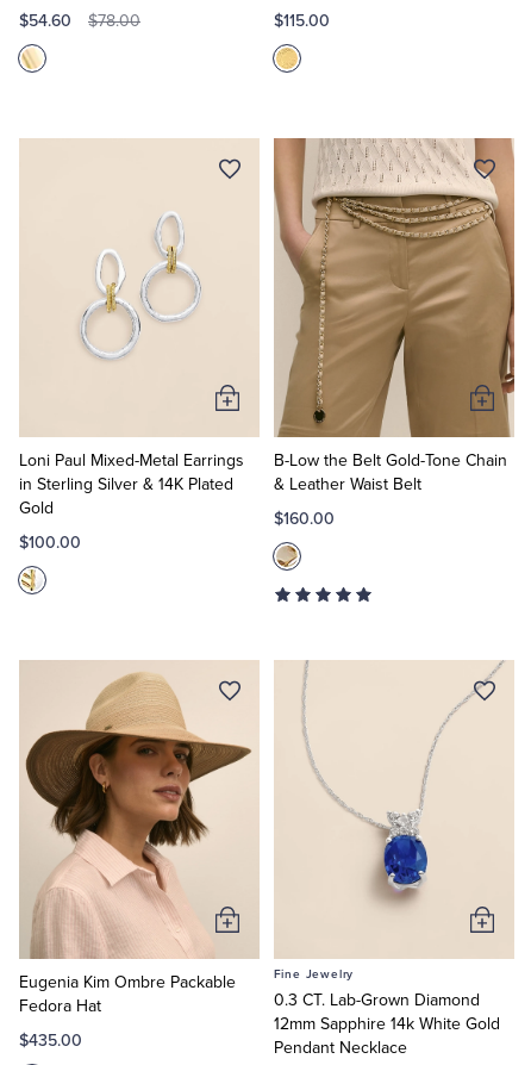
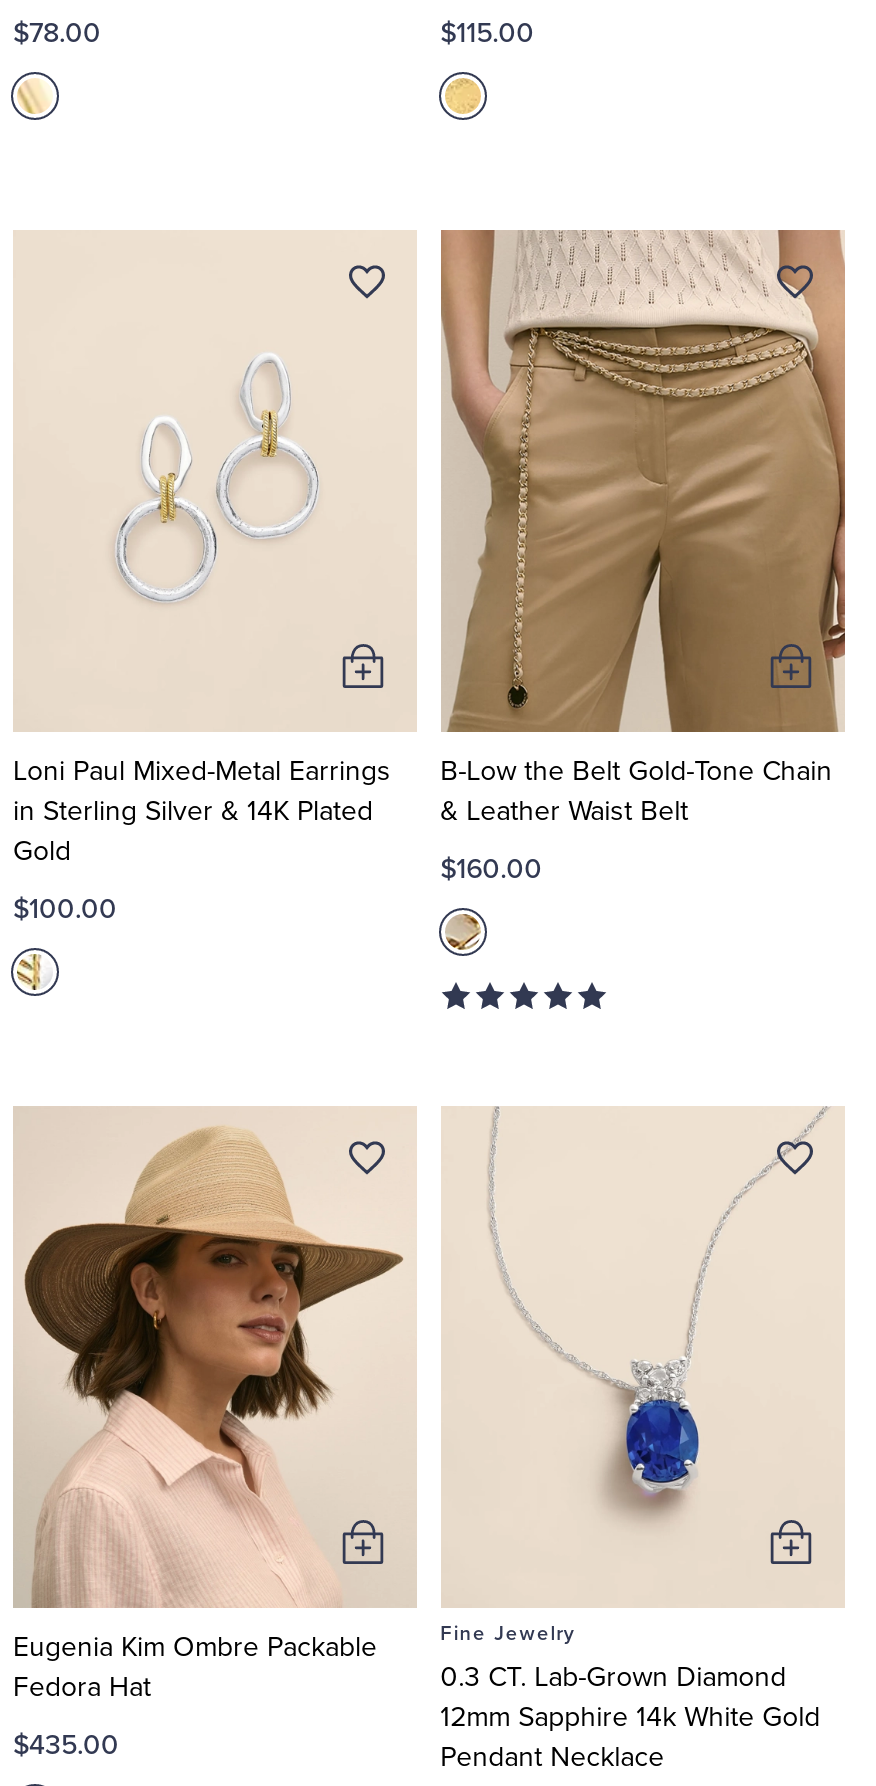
- $54.60 $78.00
+ $78.00
